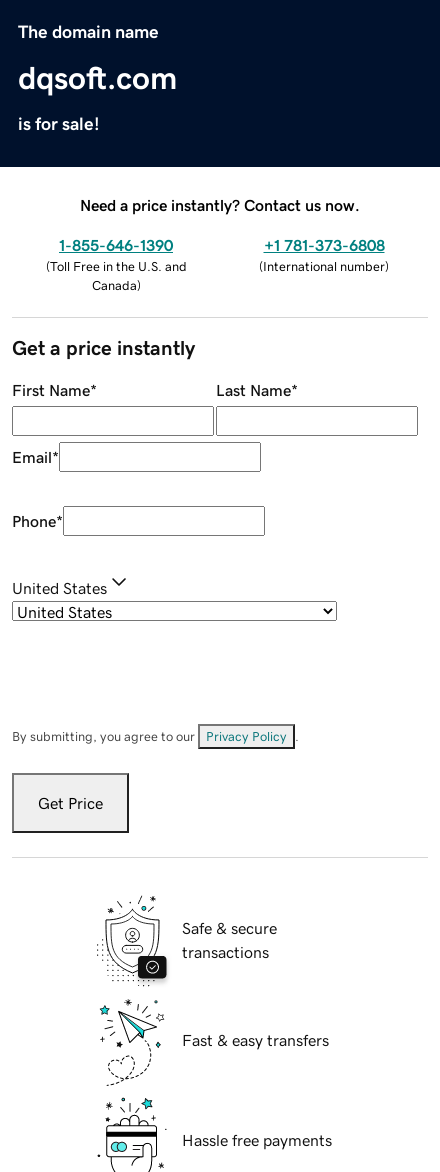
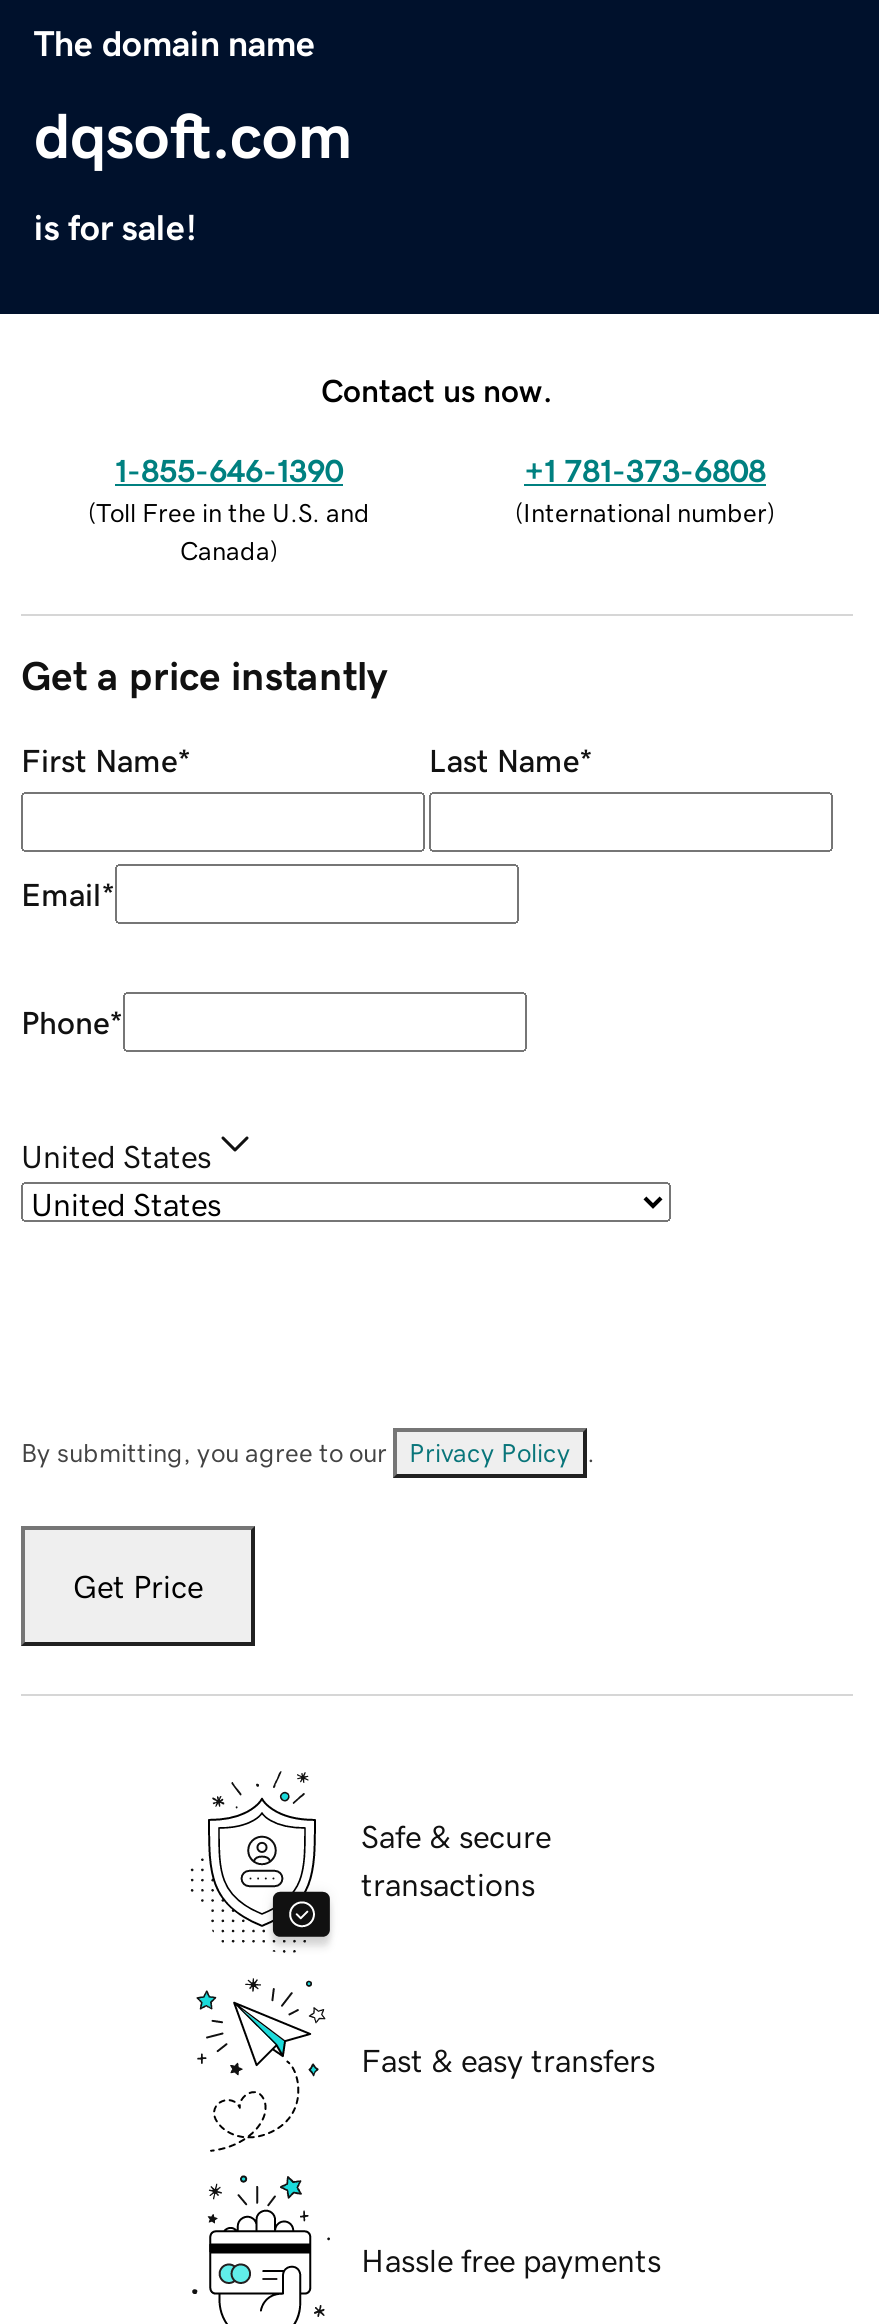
- Need a price instantly? Contact us now.
+ Contact us now.
